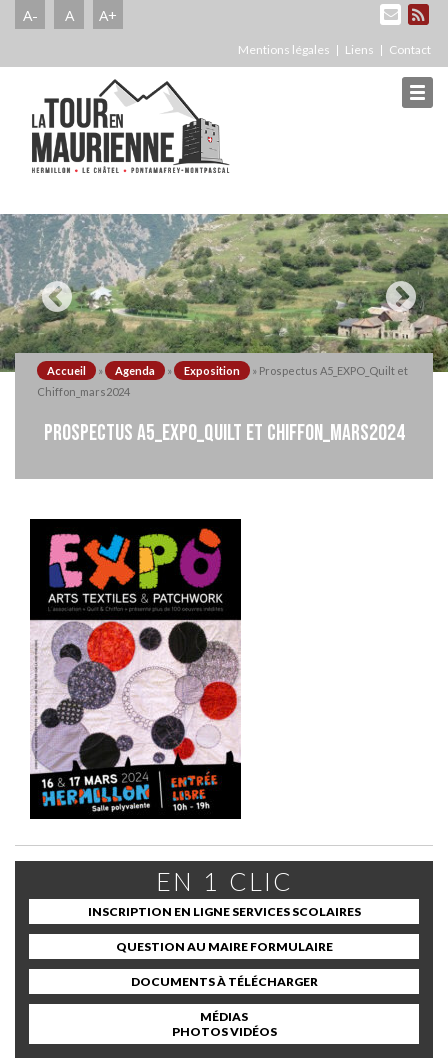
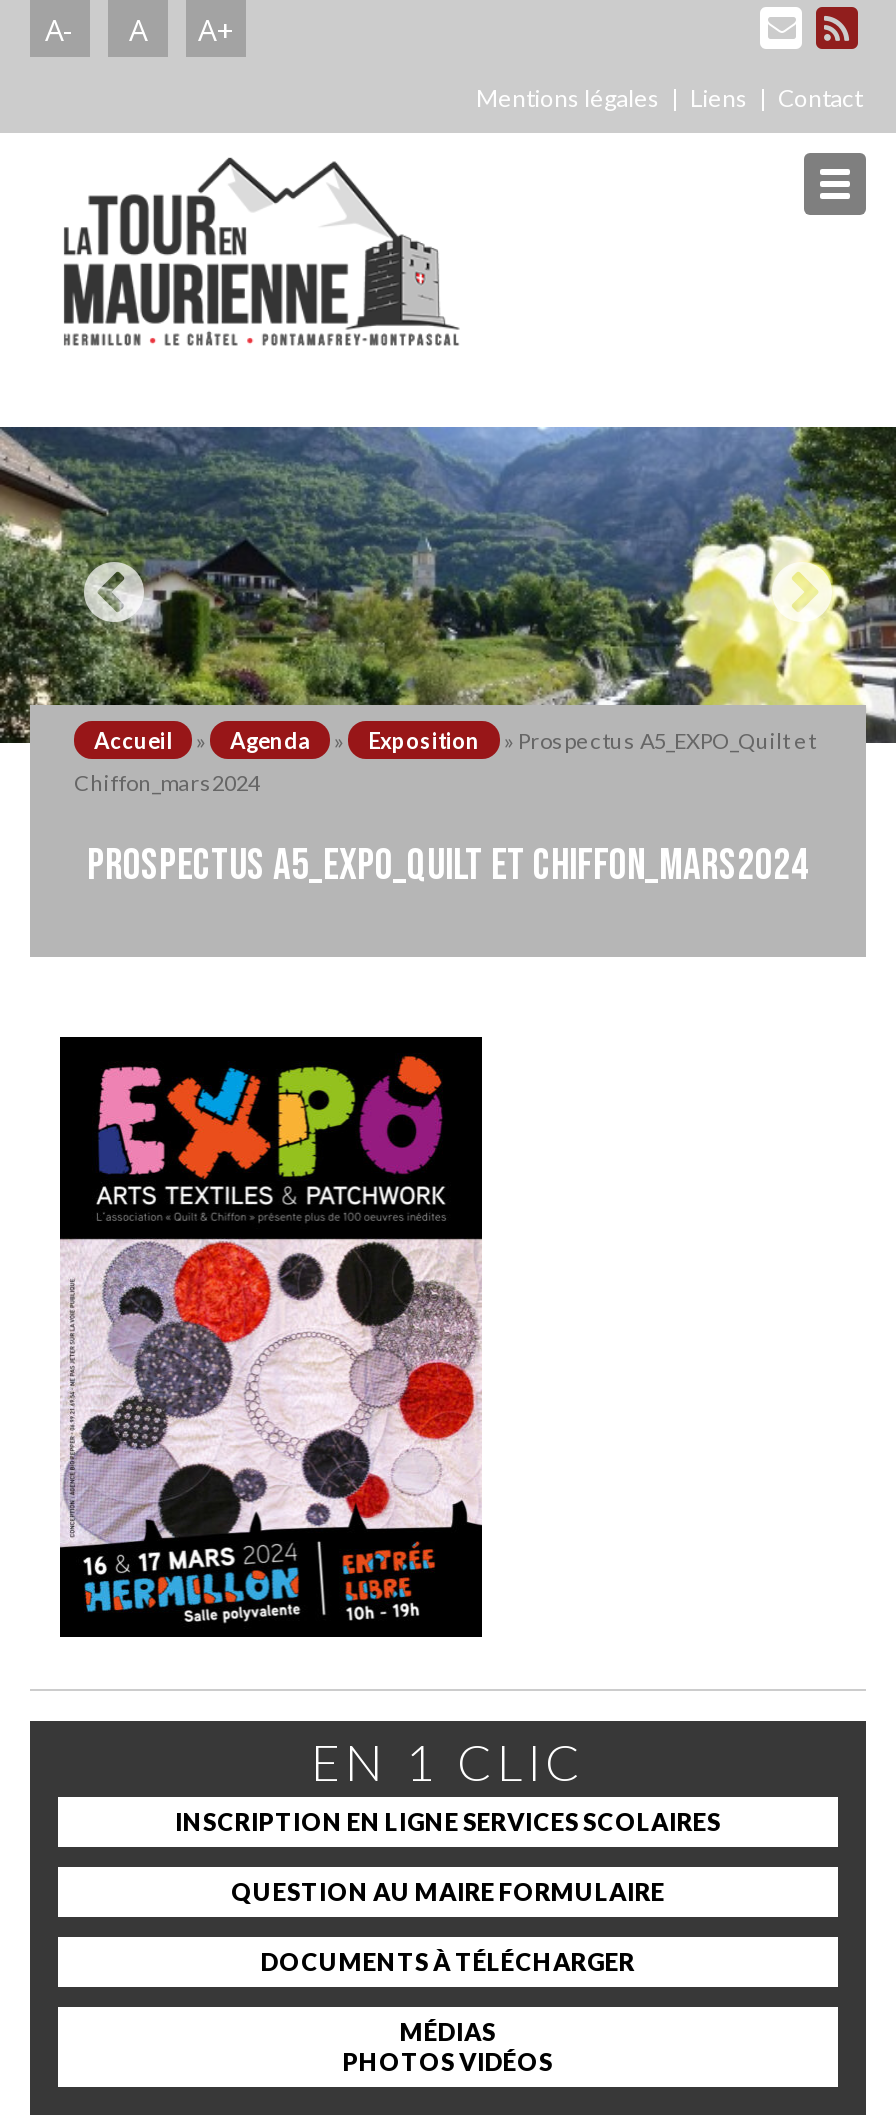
- [image]
+ [image]
